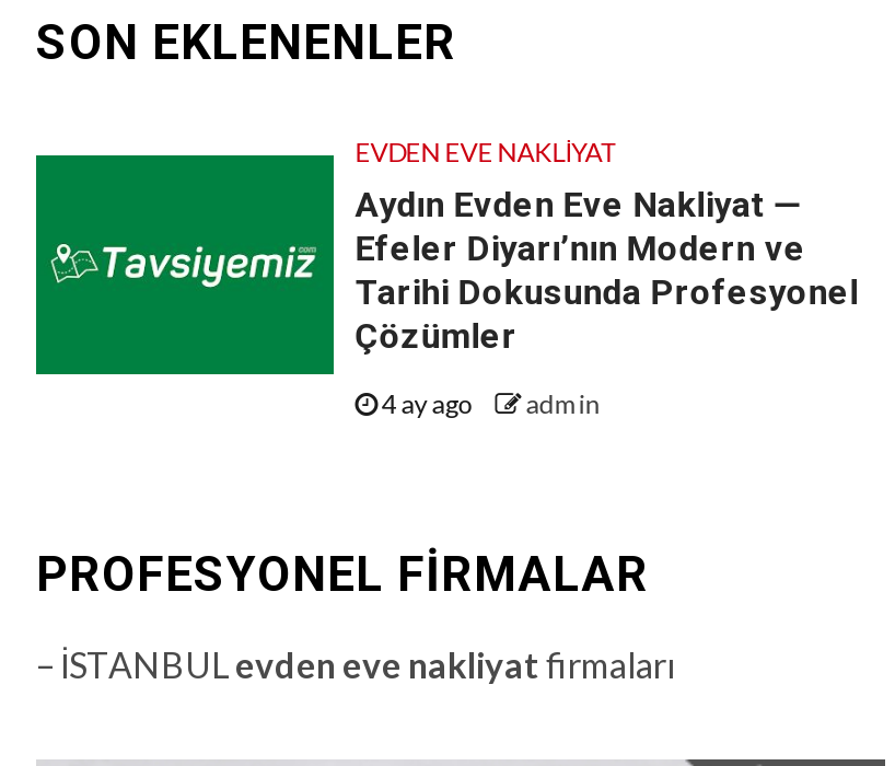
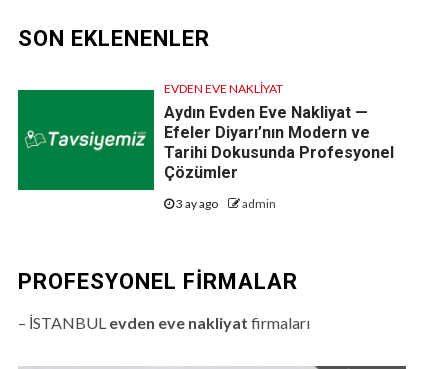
- 4 ay ago admin
+ 3 ay ago admin
